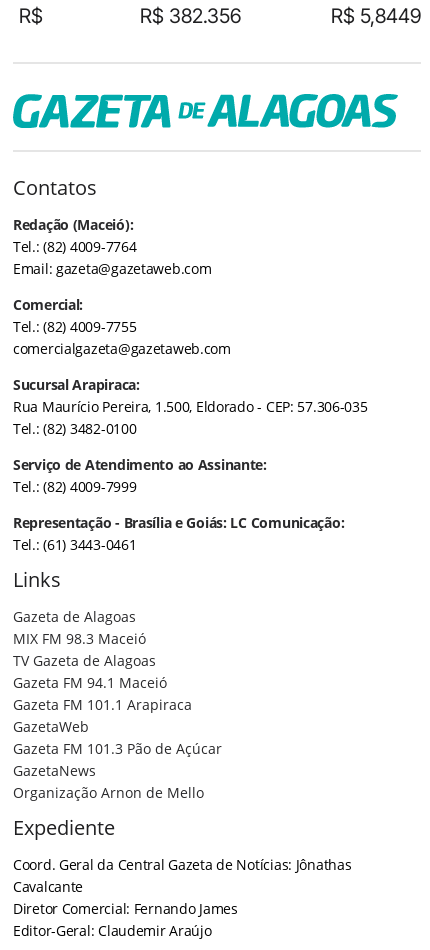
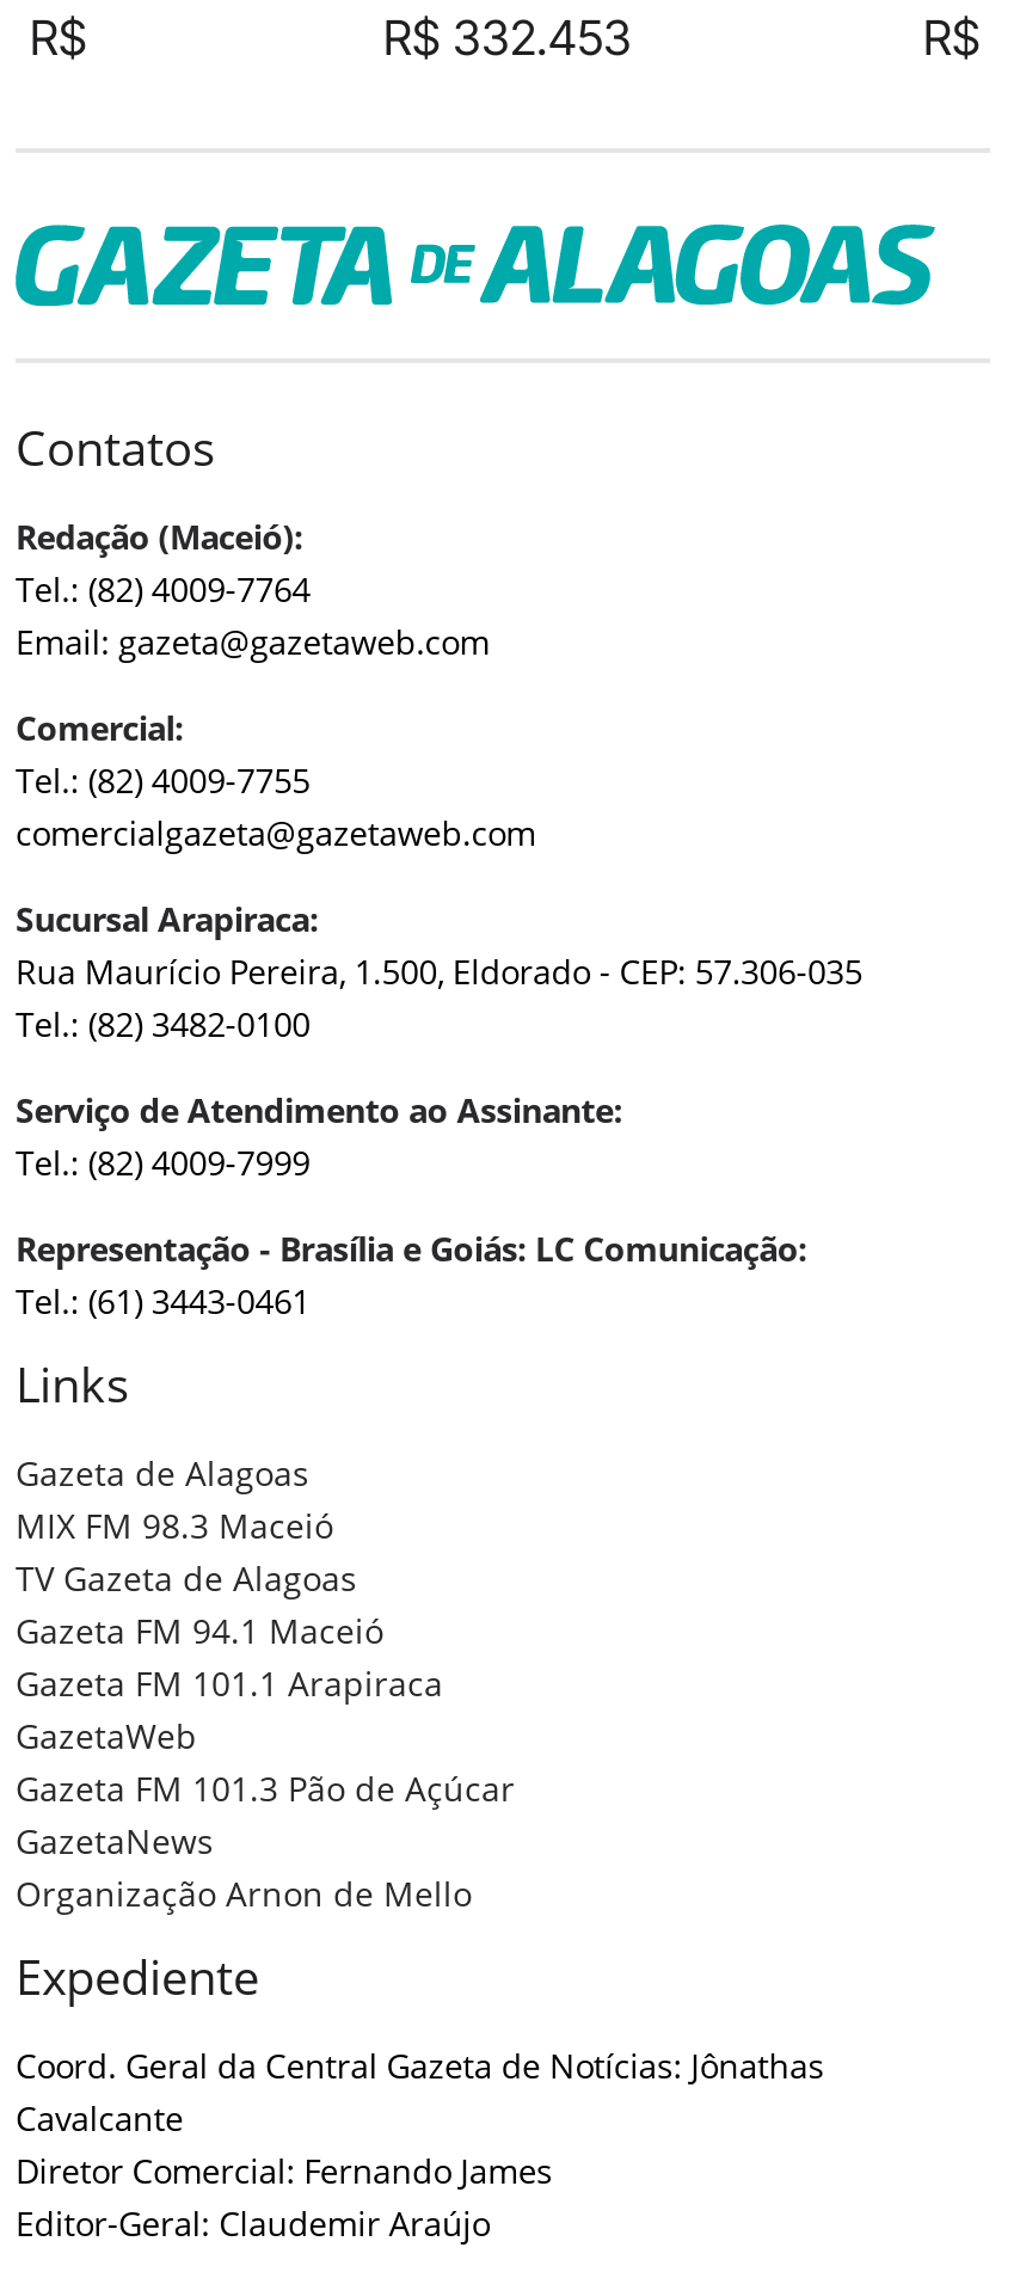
- R$ 382.356
+ R$ 332.453

- R$ 5,8449
+ R$
